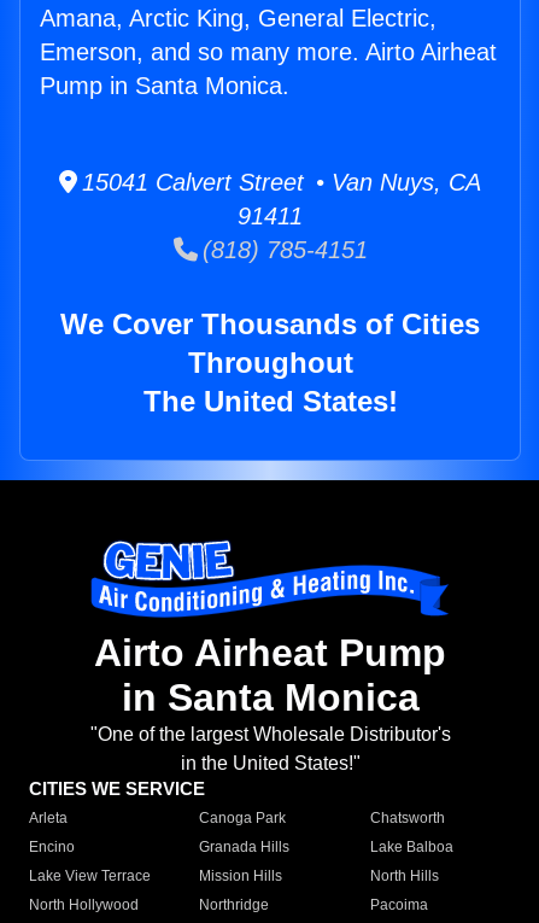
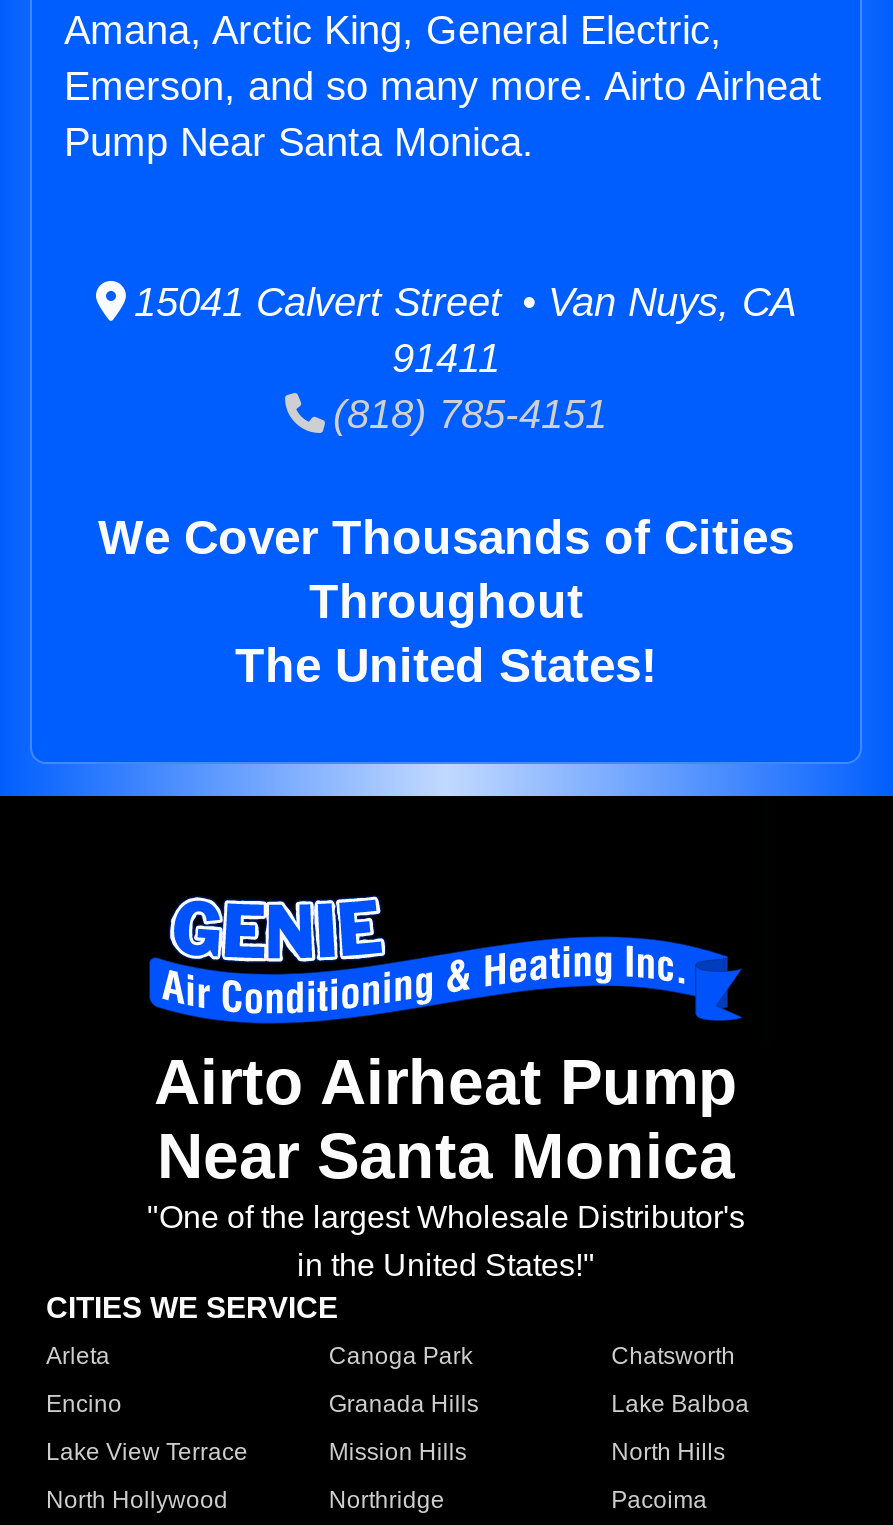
- Pump in Santa Monica.
+ Pump Near Santa Monica.

- in Santa Monica
+ Near Santa Monica
